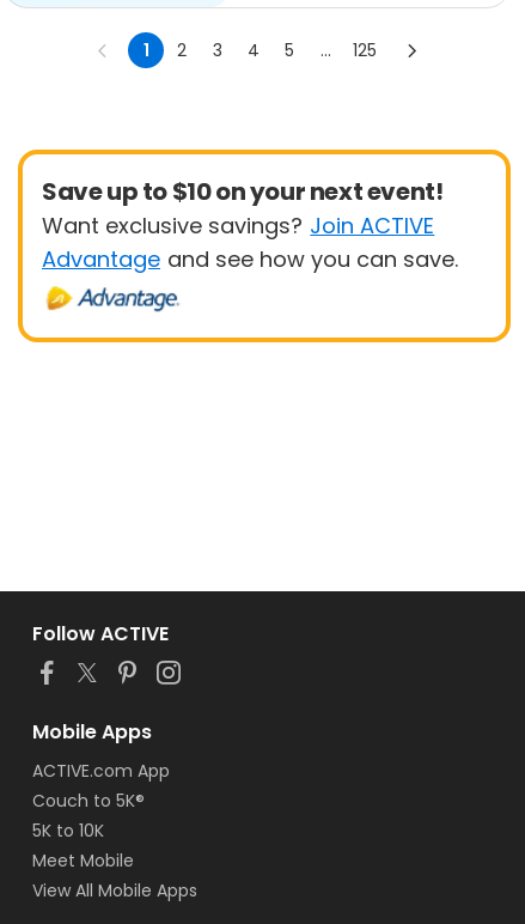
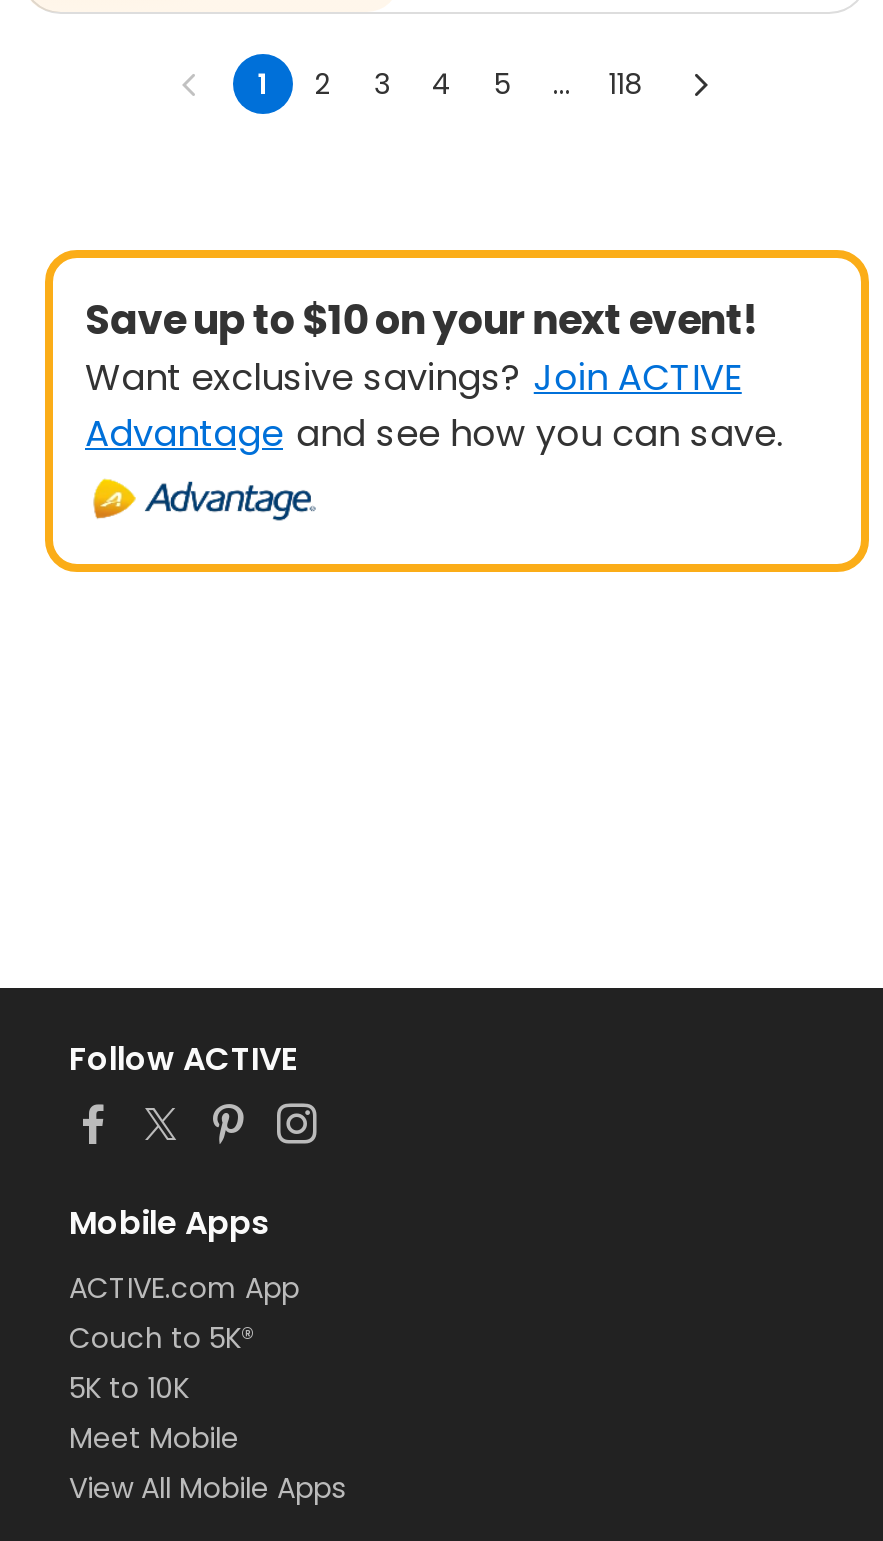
- 125
+ 118
